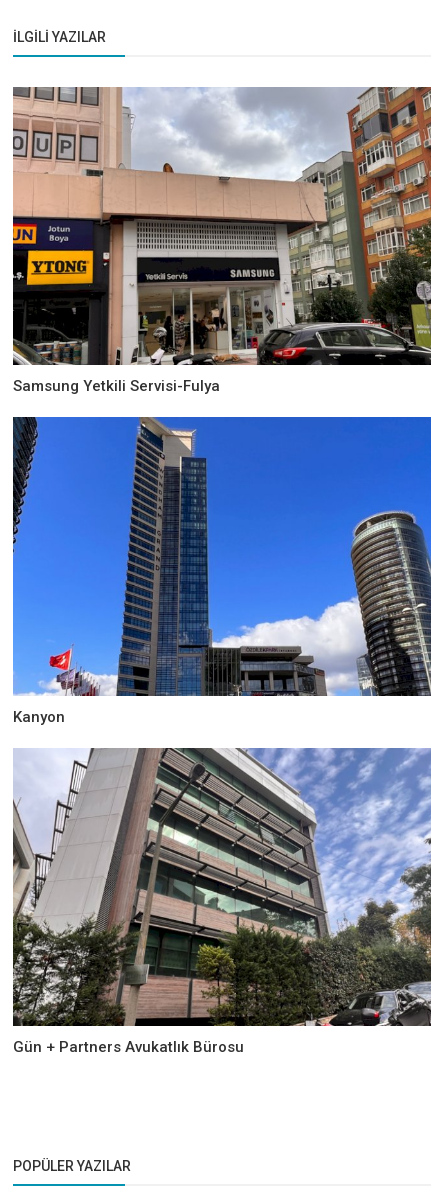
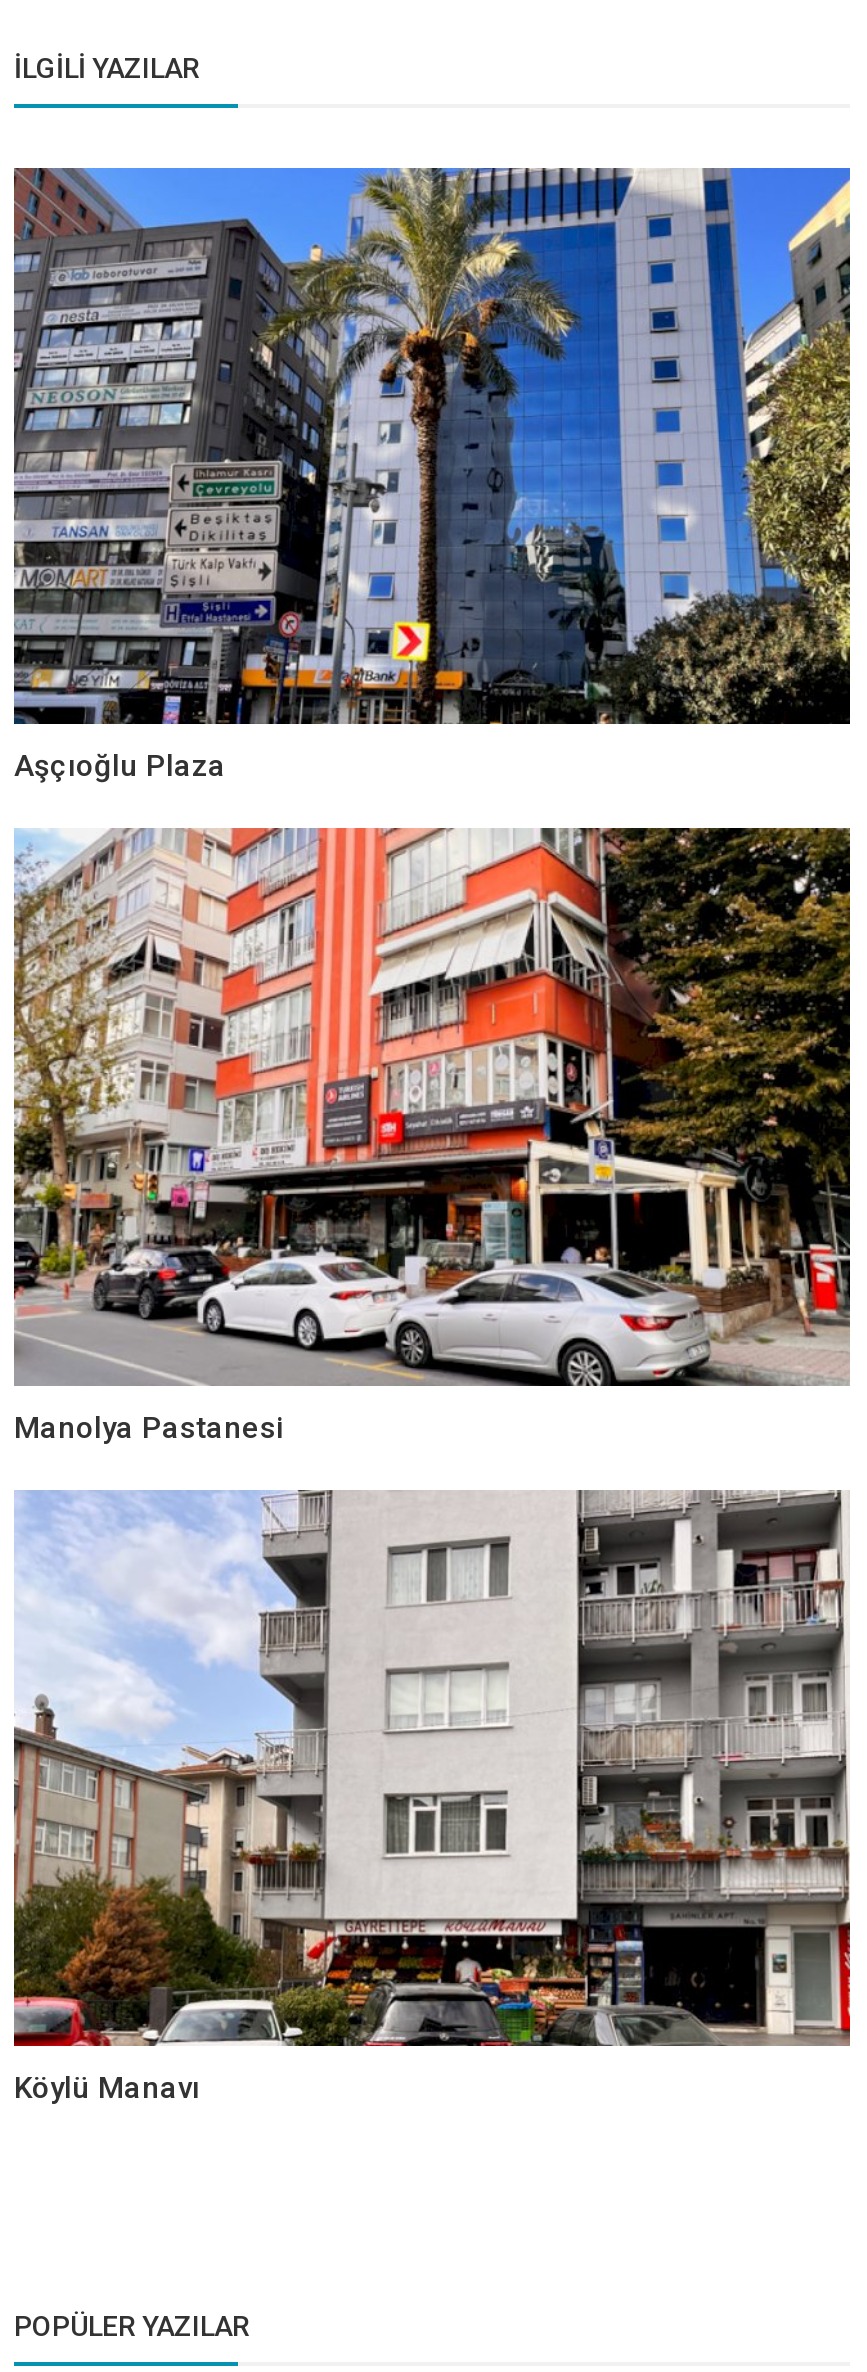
- [image]
- Samsung Yetkili Servisi-Fulya
+ [image]
+ Aşçıoğlu Plaza

- [image]
- Kanyon
+ [image]
+ Manolya Pastanesi

- [image]
- Gün + Partners Avukatlık Bürosu
+ [image]
+ Köylü Manavı
